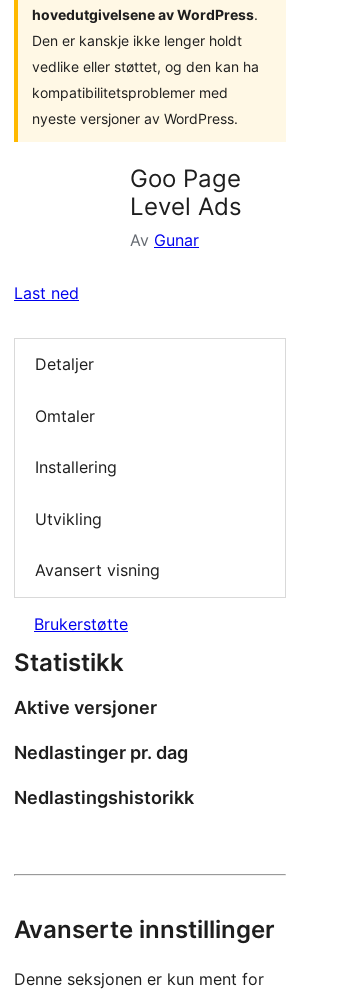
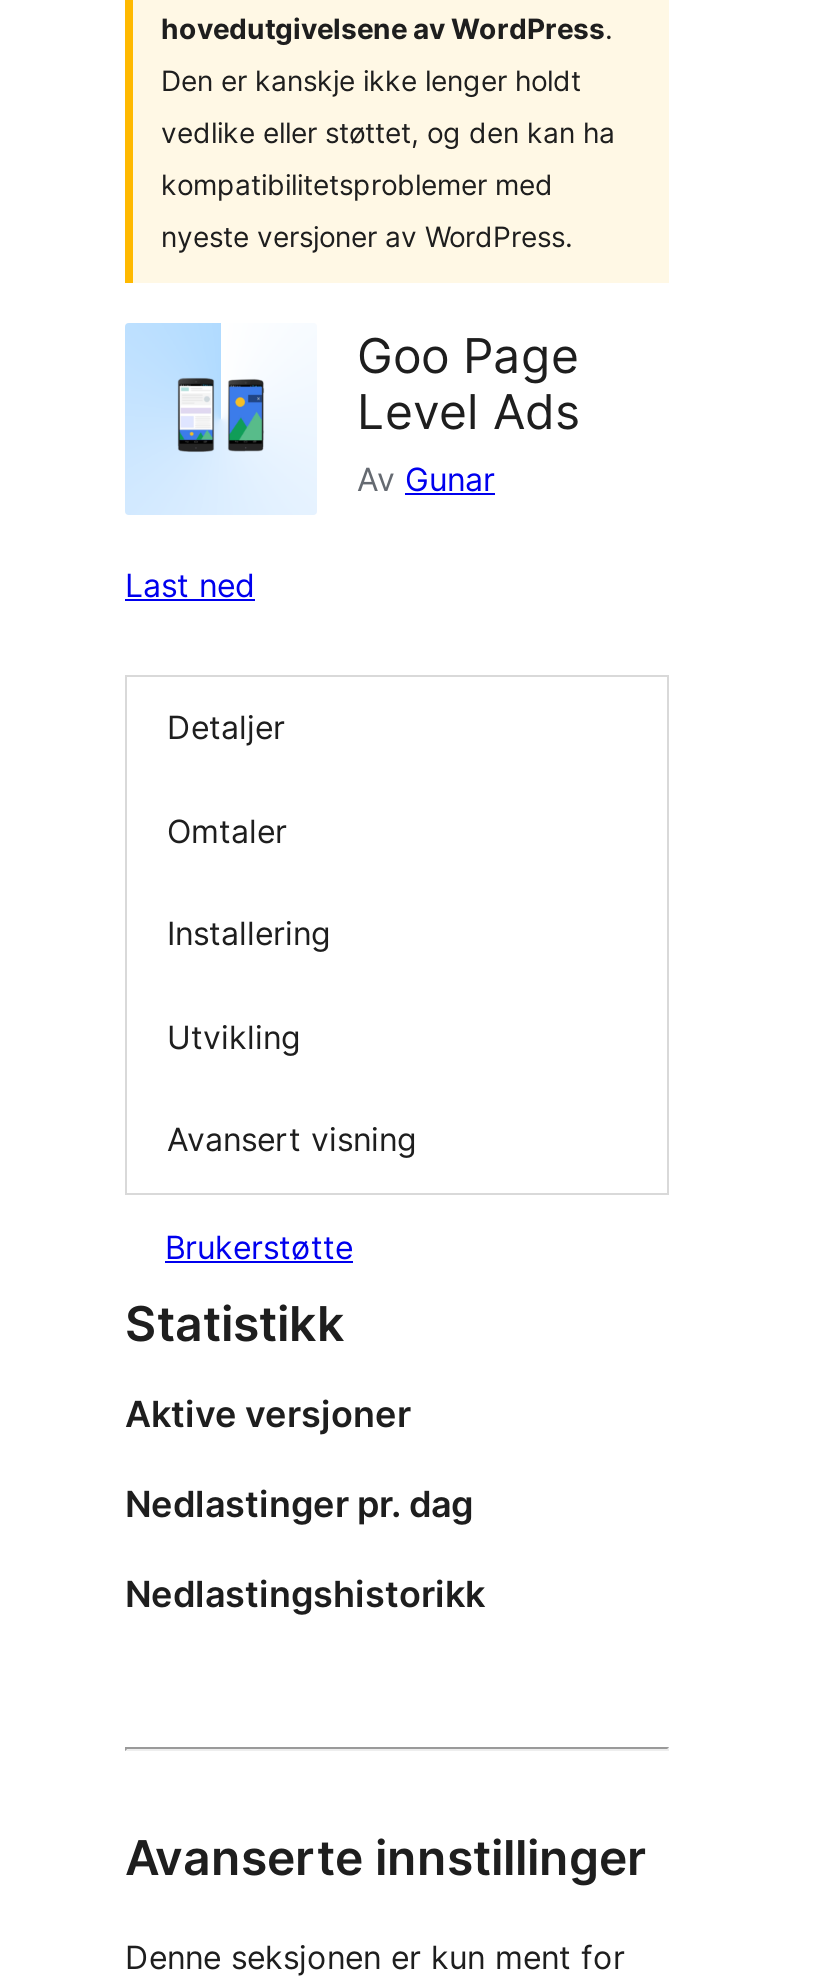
+ [image]
